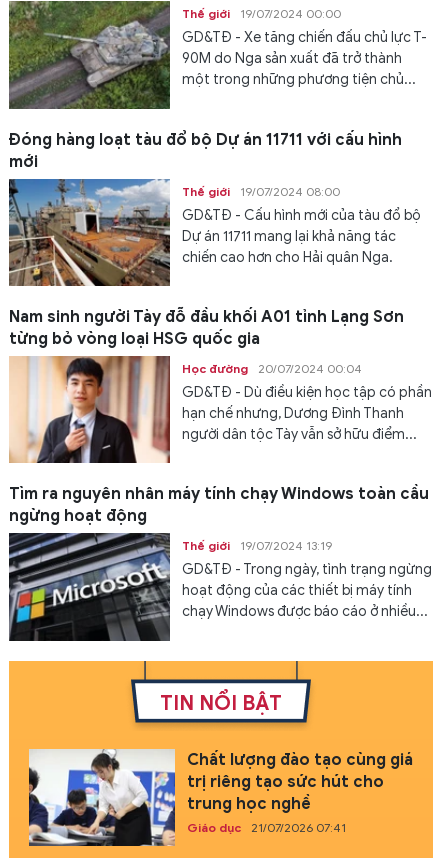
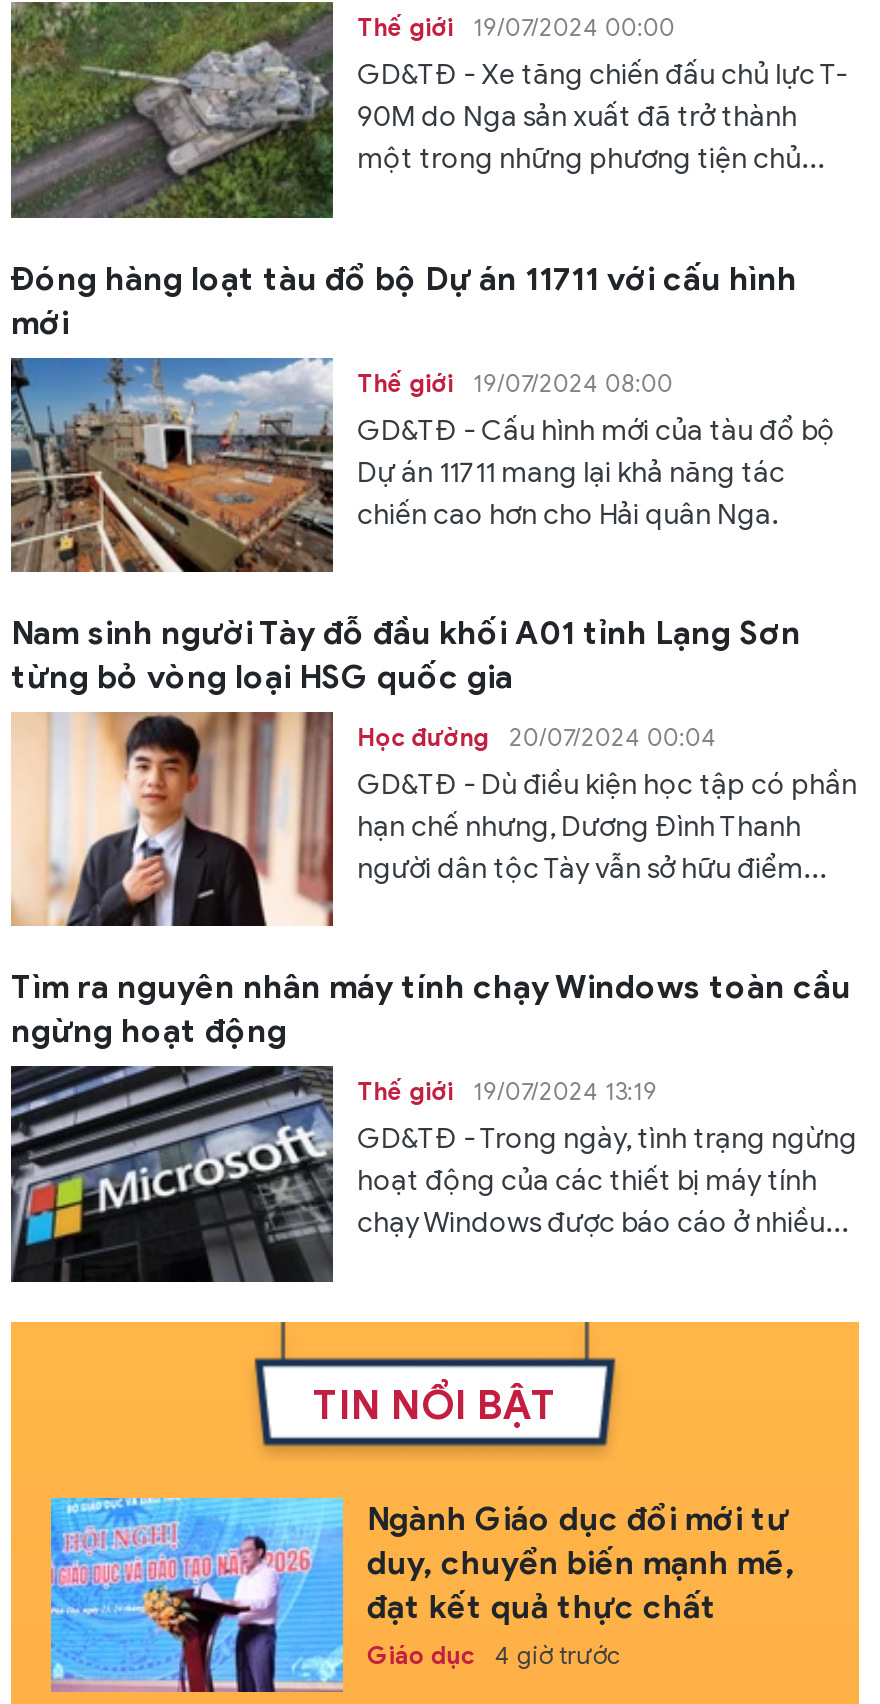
- [image]
- Chất lượng đào tạo cùng giá
- trị riêng tạo sức hút cho
- trung học nghề
+ [image]
+ Ngành Giáo dục đổi mới tư
+ duy, chuyển biến mạnh mẽ,
+ đạt kết quả thực chất

- Giáo dục 21/07/2026 07:41
+ Giáo dục 4 giờ trước
